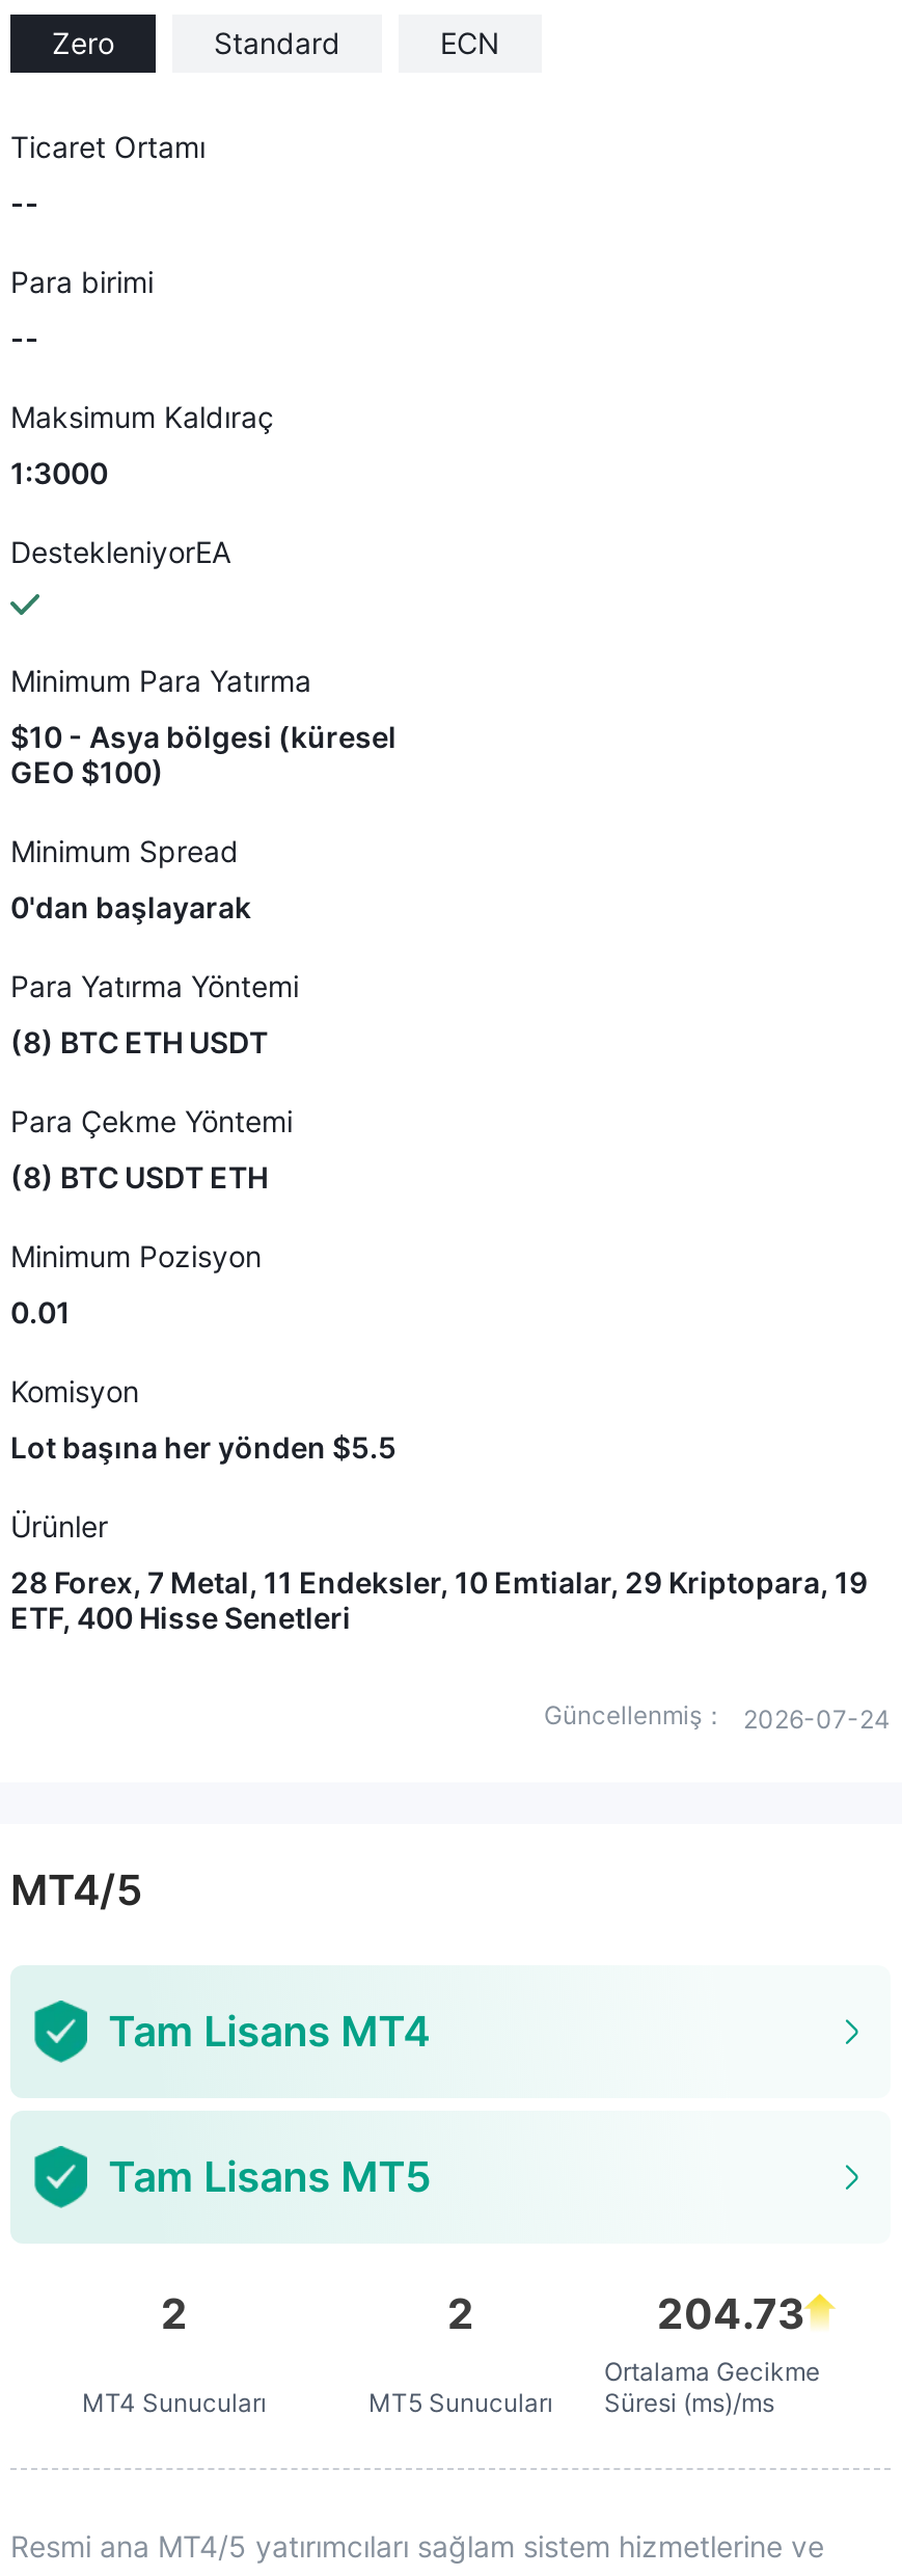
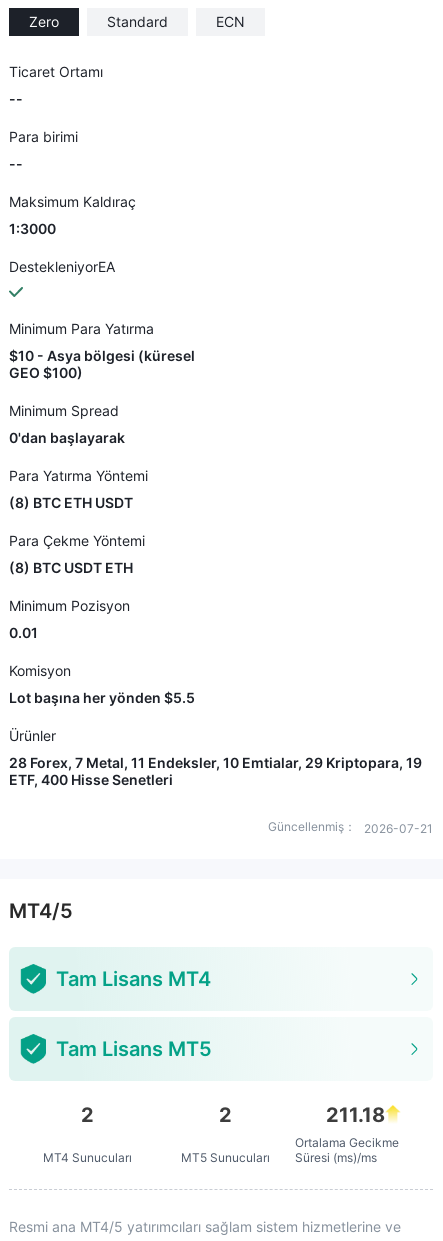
- Güncellenmiş： 2026-07-24
+ Güncellenmiş： 2026-07-21

- 204.73
+ 211.18
